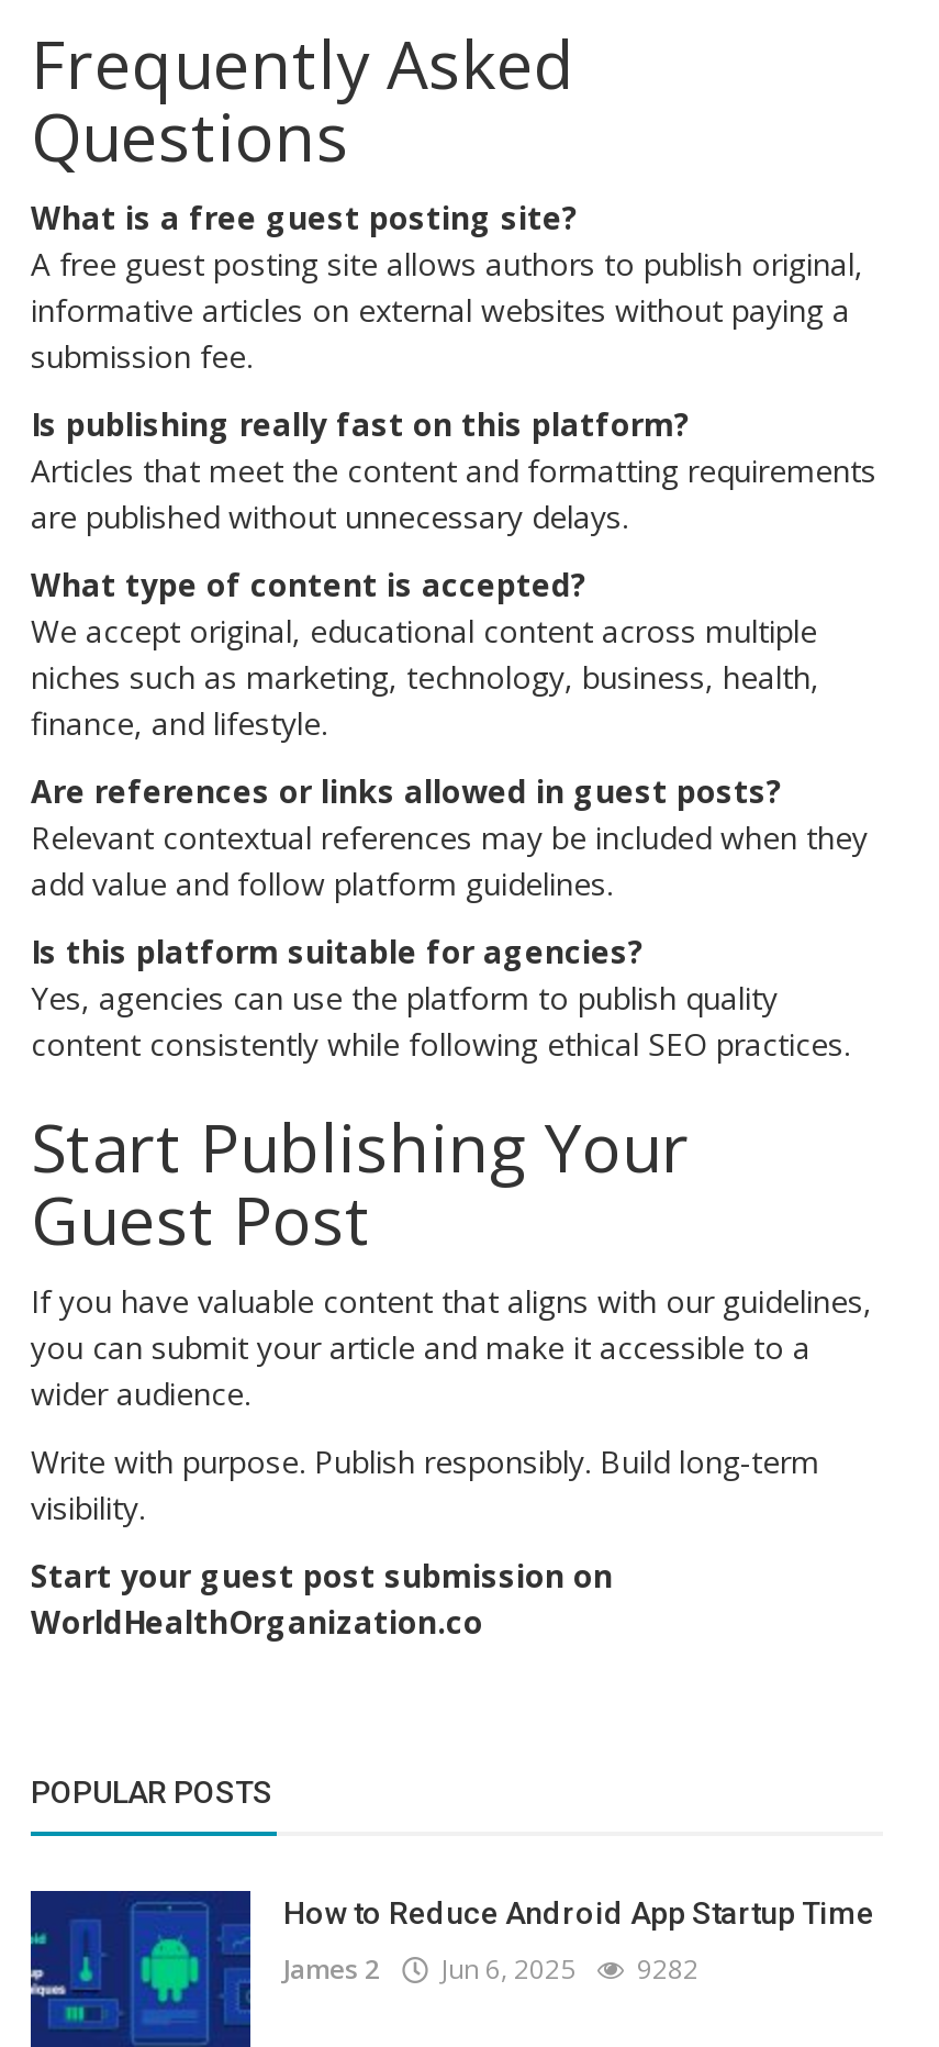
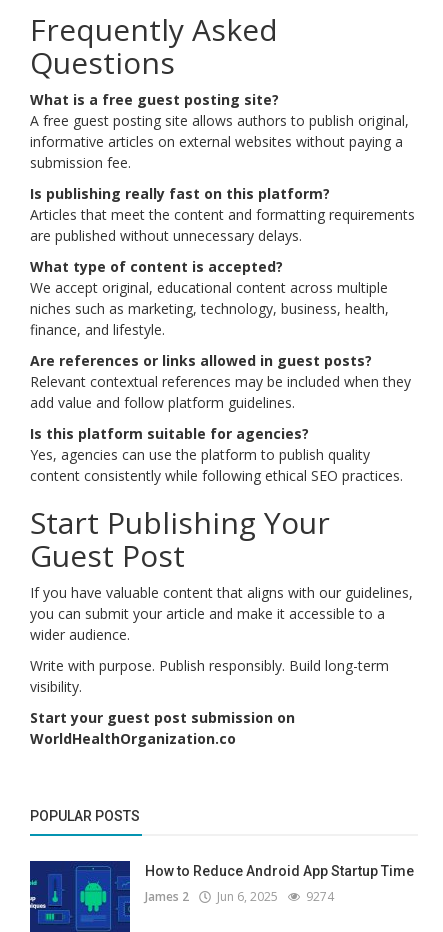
- James 2 Jun 6, 2025 9282
+ James 2 Jun 6, 2025 9274
